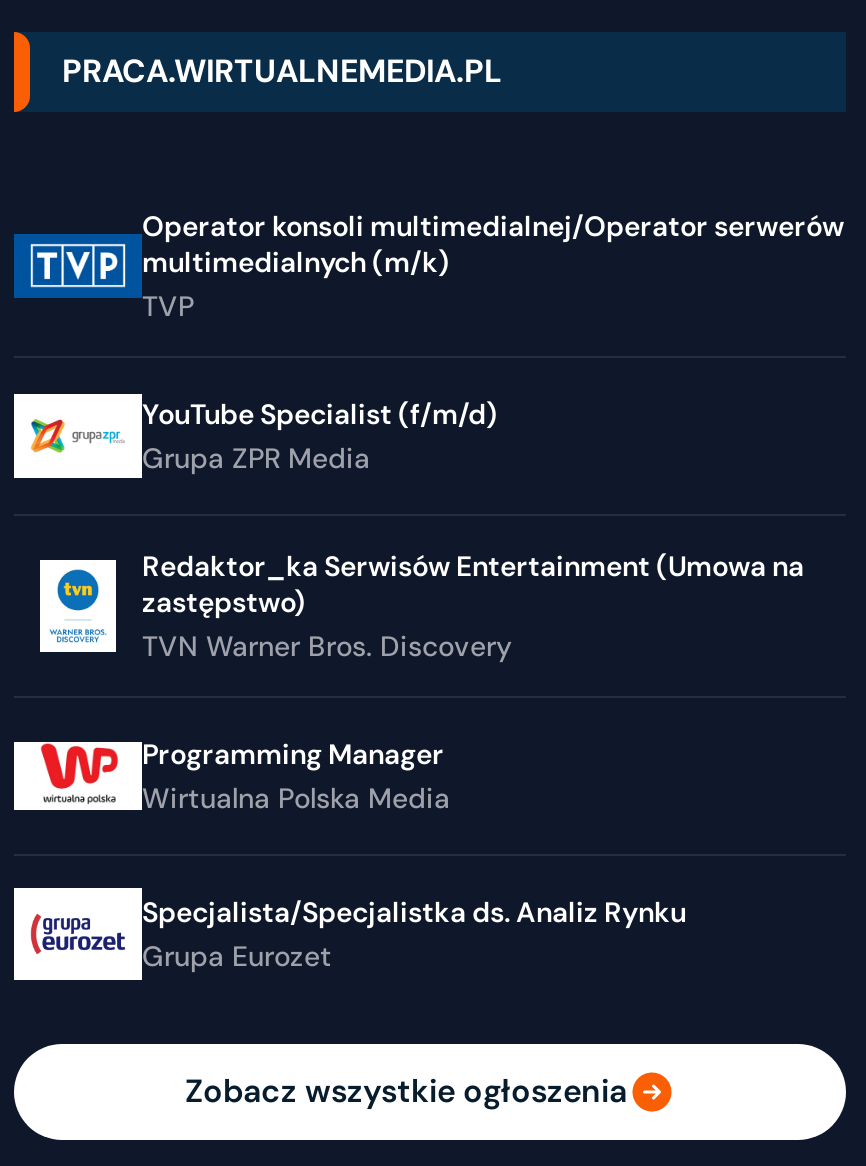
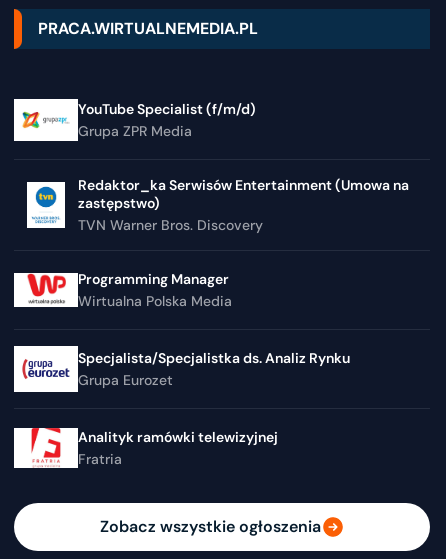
- [image]
- Operator konsoli multimedialnej/Operator serwerów
- multimedialnych (m/k)
- TVP

moved up: YouTube Specialist (f/m/d) | Grupa ZPR Media | Redaktor_ka Serwisów Entertainment (Umowa na | ... | Specjalista/Specjalistka ds. Analiz Rynku | Grupa Eurozet

+ [image]
+ Analityk ramówki telewizyjnej
+ Fratria
